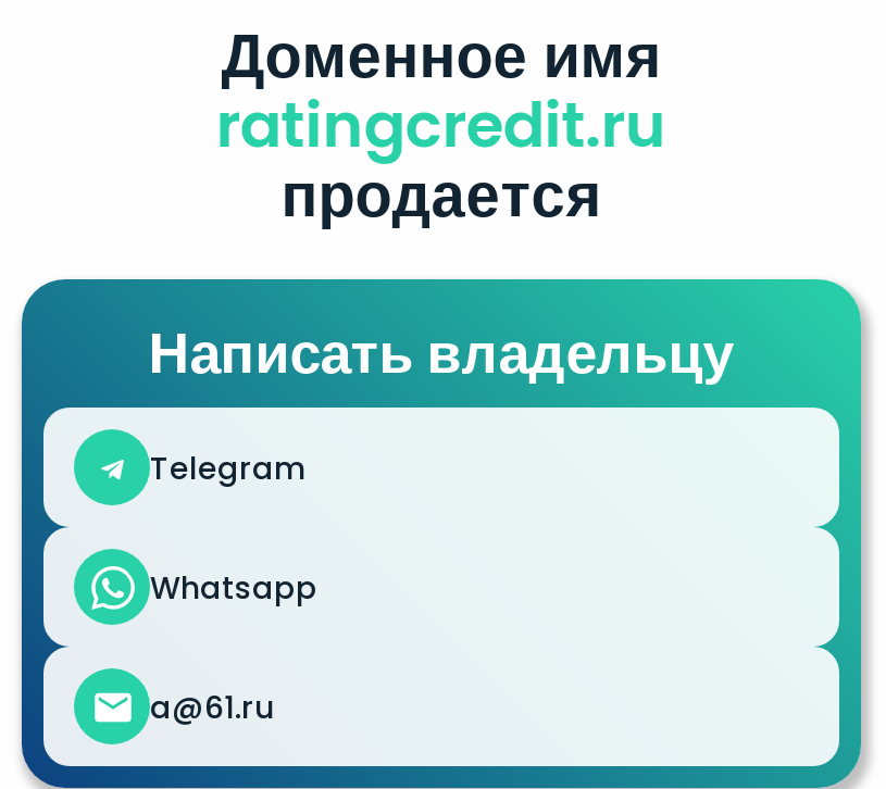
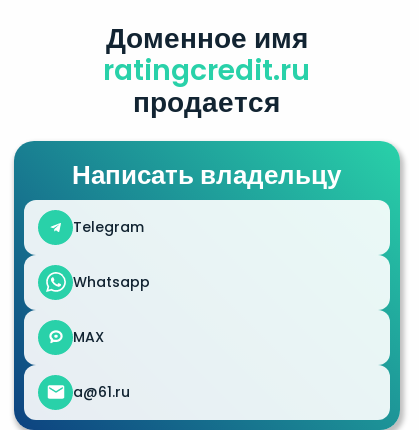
+ MAX
